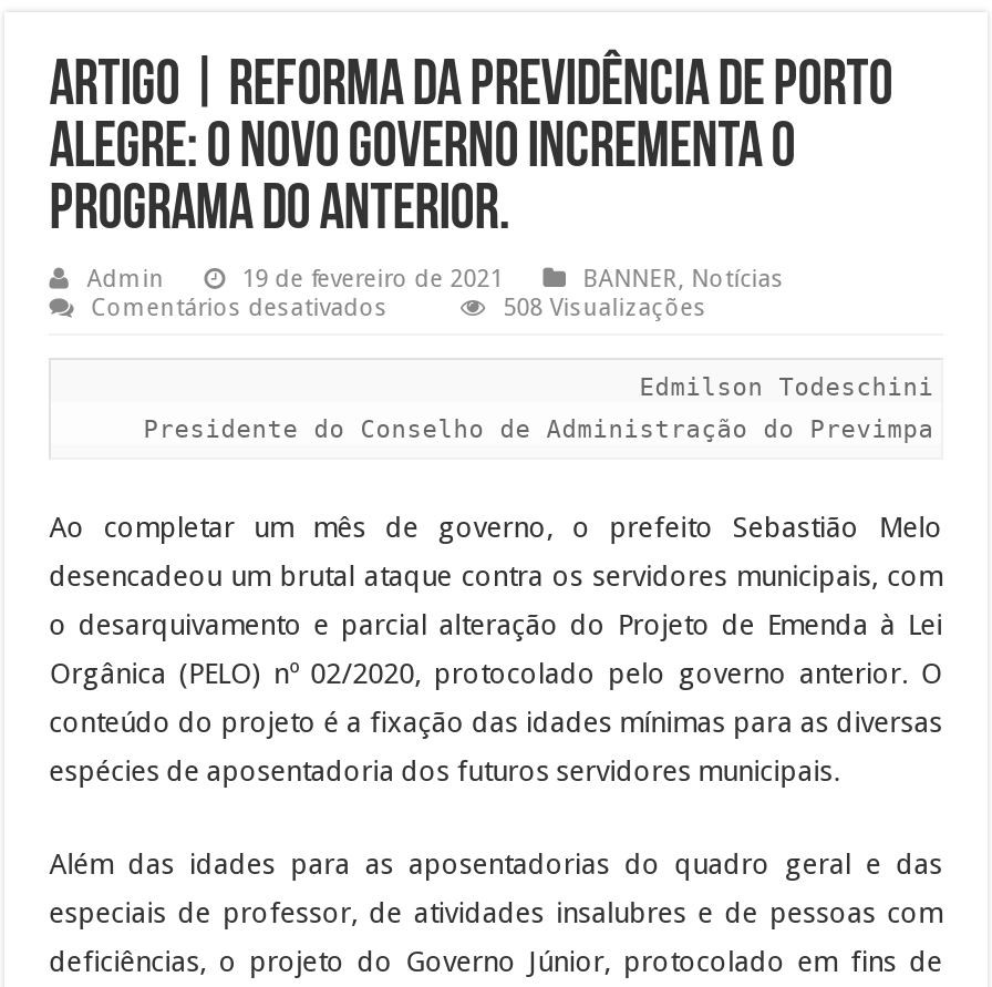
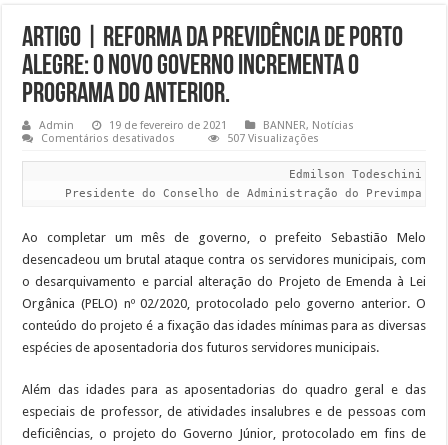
- 508 Visualizações
+ 507 Visualizações
